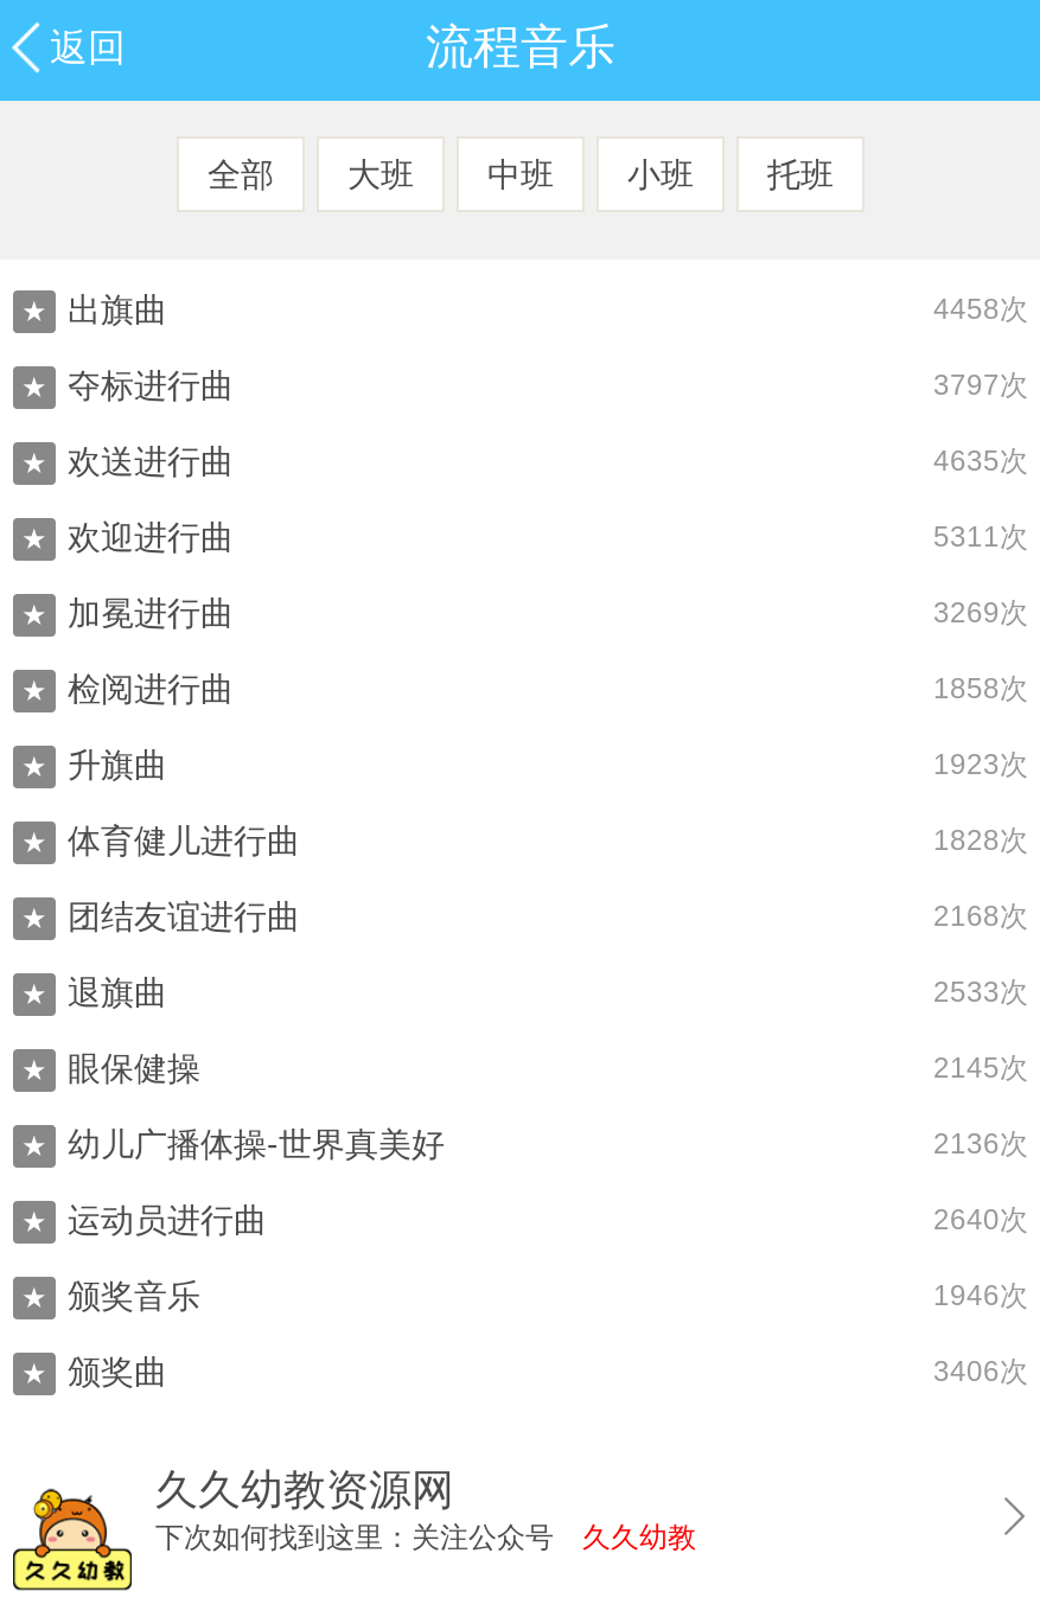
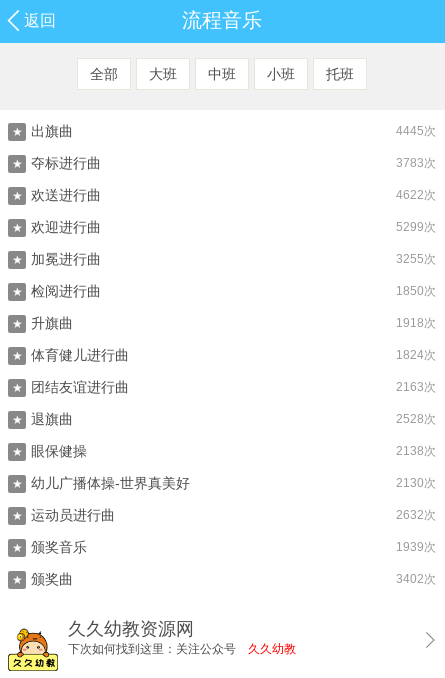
- 4458次
+ 4445次

- 3797次
+ 3783次

- 4635次
+ 4622次

- 5311次
+ 5299次

- 3269次
+ 3255次

- 1858次
+ 1850次

- 1923次
+ 1918次

- 1828次
+ 1824次

- 2168次
+ 2163次

- 2533次
+ 2528次

- 2145次
+ 2138次

- 2136次
+ 2130次

- 2640次
+ 2632次

- 1946次
+ 1939次

- 3406次
+ 3402次
